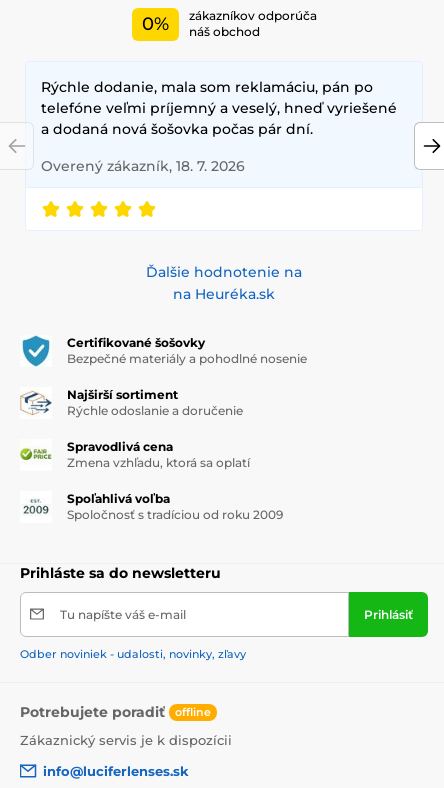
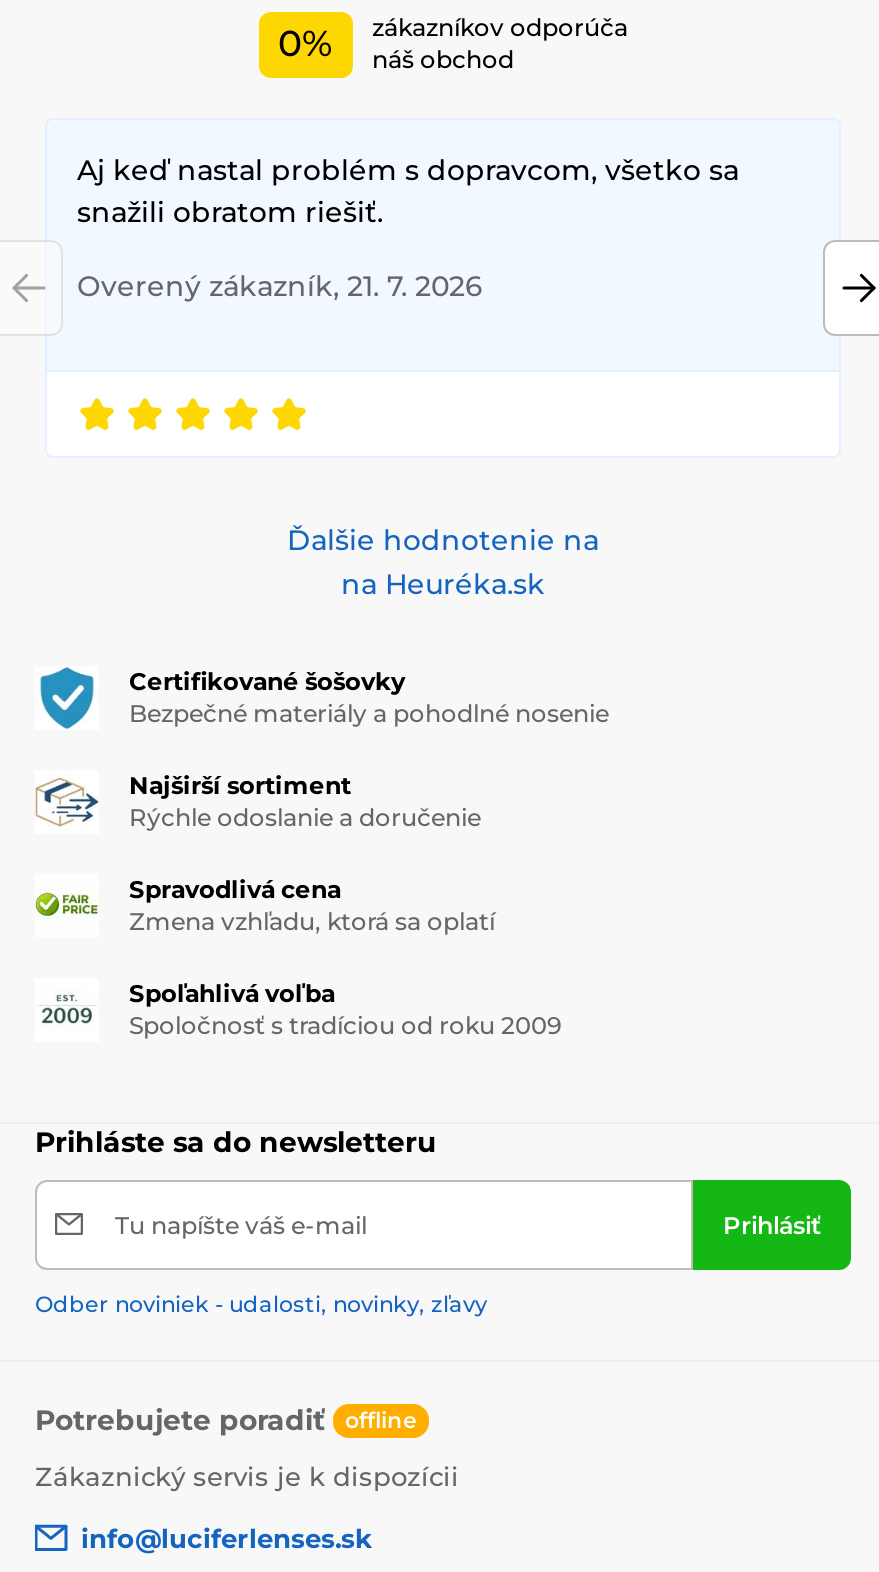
- Rýchle dodanie, mala som reklamáciu, pán po
- telefóne veľmi príjemný a veselý, hneď vyriešené
- a dodaná nová šošovka počas pár dní.
+ Aj keď nastal problém s dopravcom, všetko sa
+ snažili obratom riešiť.

- Overený zákazník, 18. 7. 2026
+ Overený zákazník, 21. 7. 2026
